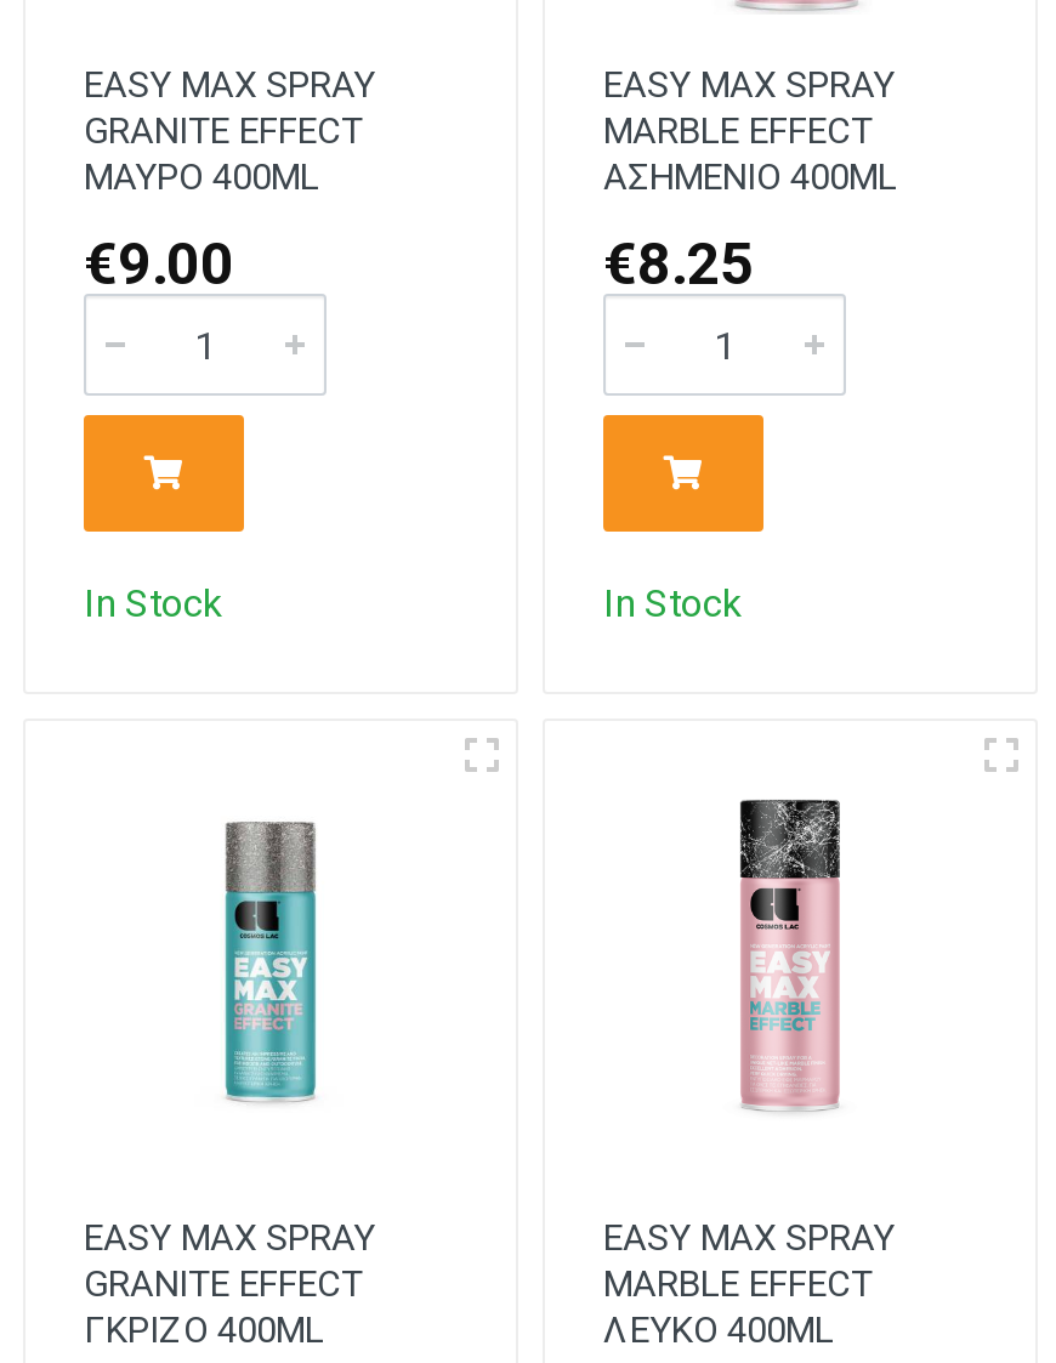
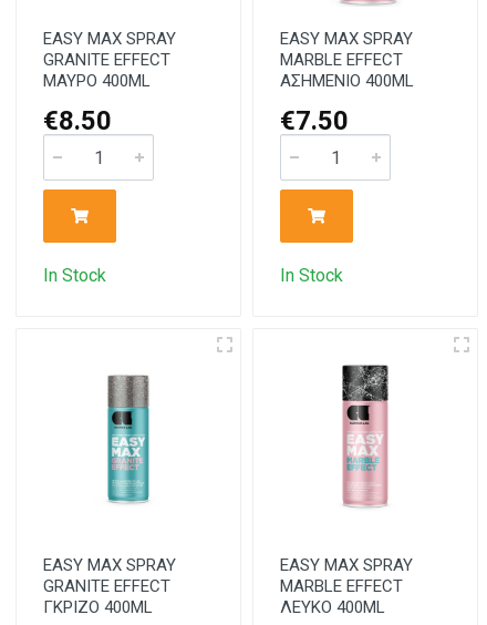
- €9.00
+ €8.50

- €8.25
+ €7.50
